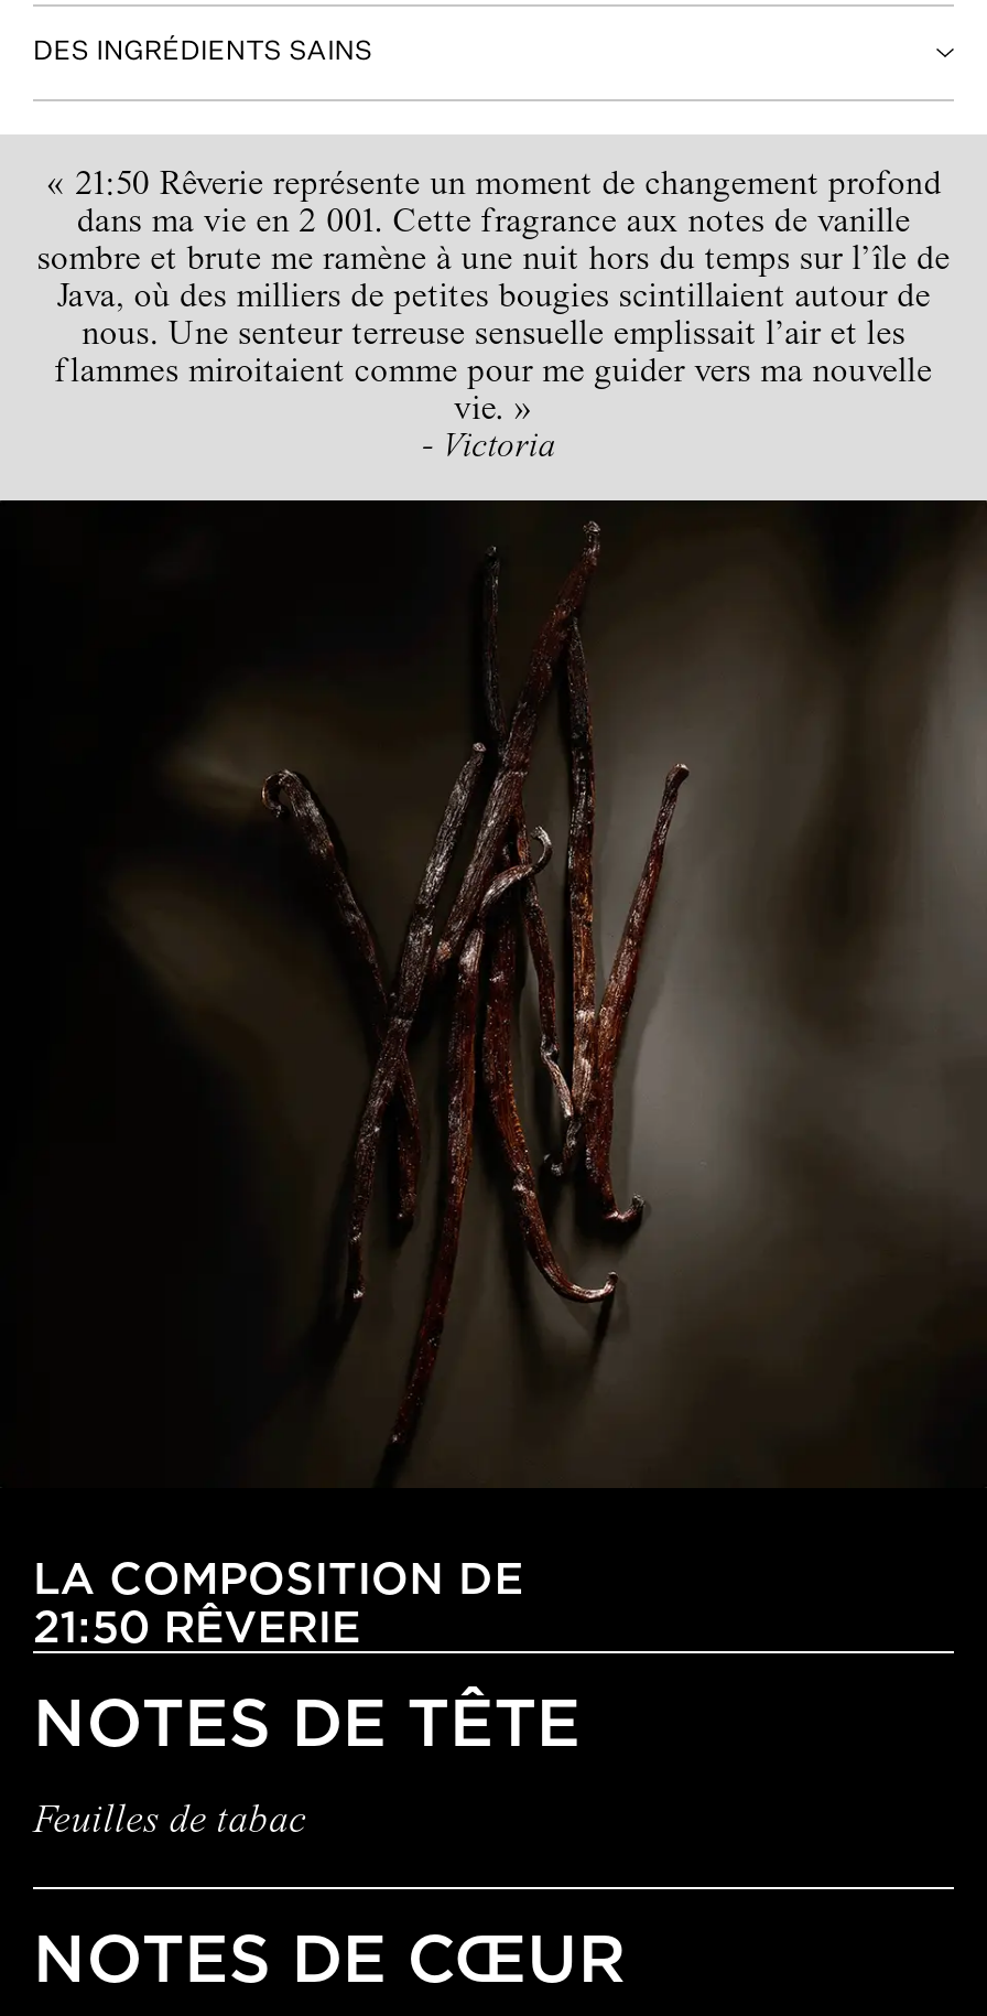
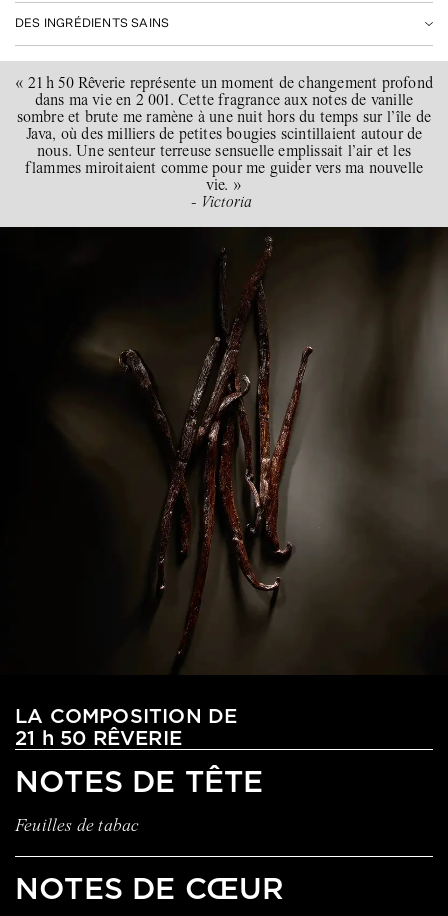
- « 21:50 Rêverie représente un moment de changement profond
+ « 21 h 50 Rêverie représente un moment de changement profond

- 21:50 RÊVERIE
+ 21 h 50 RÊVERIE
